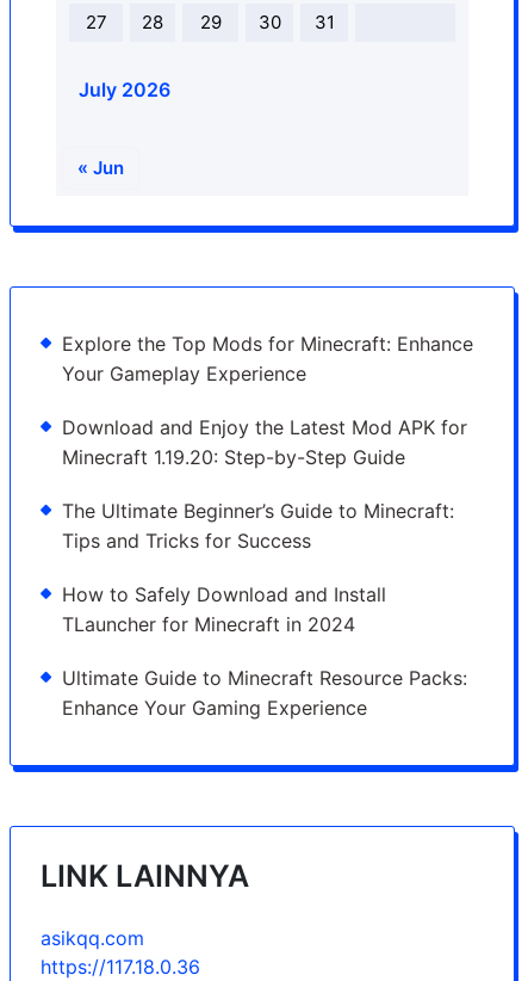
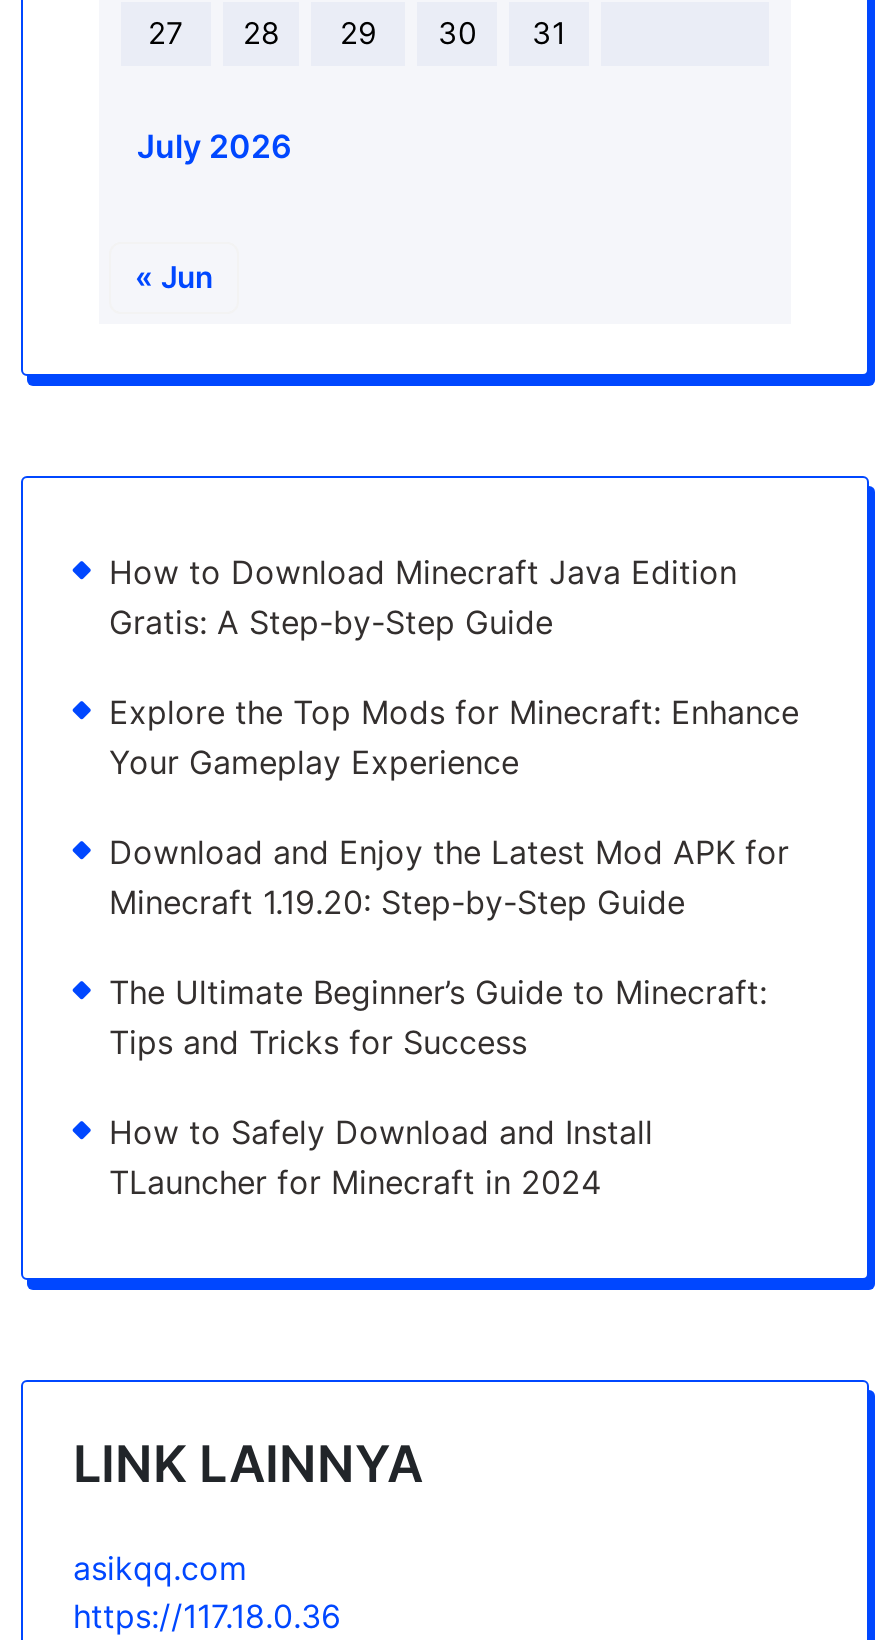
+ How to Download Minecraft Java Edition
+ Gratis: A Step-by-Step Guide

moved down: Explore the Top Mods for Minecraft: Enhance | Your Gameplay Experience | Download and Enjoy the Latest Mod APK for | Minecraft 1.19.20: Step-by-Step Guide | The Ultimate Beginner’s Guide to Minecraft: | Tips and Tricks for Success | How to Safely Download and Install | TLauncher for Minecraft in 2024

- Ultimate Guide to Minecraft Resource Packs:
- Enhance Your Gaming Experience
